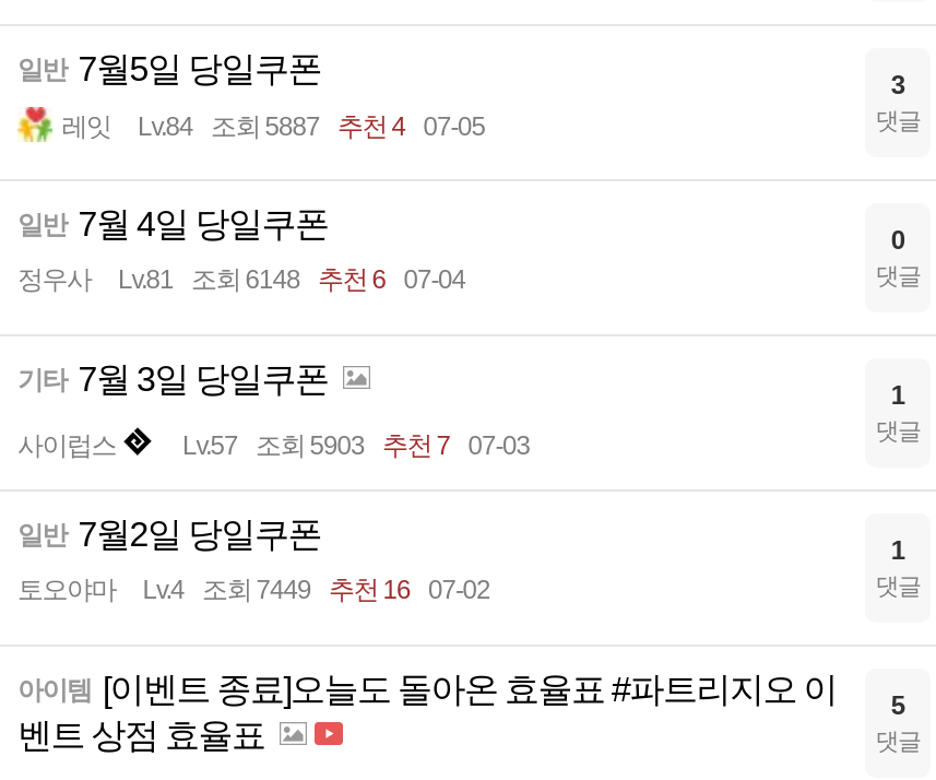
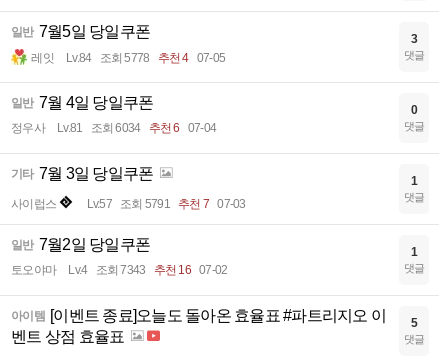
- 레잇 Lv.84 조회 5887 추천 4 07-05
+ 레잇 Lv.84 조회 5778 추천 4 07-05

- 정우사 Lv.81 조회 6148 추천 6 07-04
+ 정우사 Lv.81 조회 6034 추천 6 07-04

- Lv.57 조회 5903 추천 7 07-03
+ Lv.57 조회 5791 추천 7 07-03

- 토오야마 Lv.4 조회 7449 추천 16 07-02
+ 토오야마 Lv.4 조회 7343 추천 16 07-02
